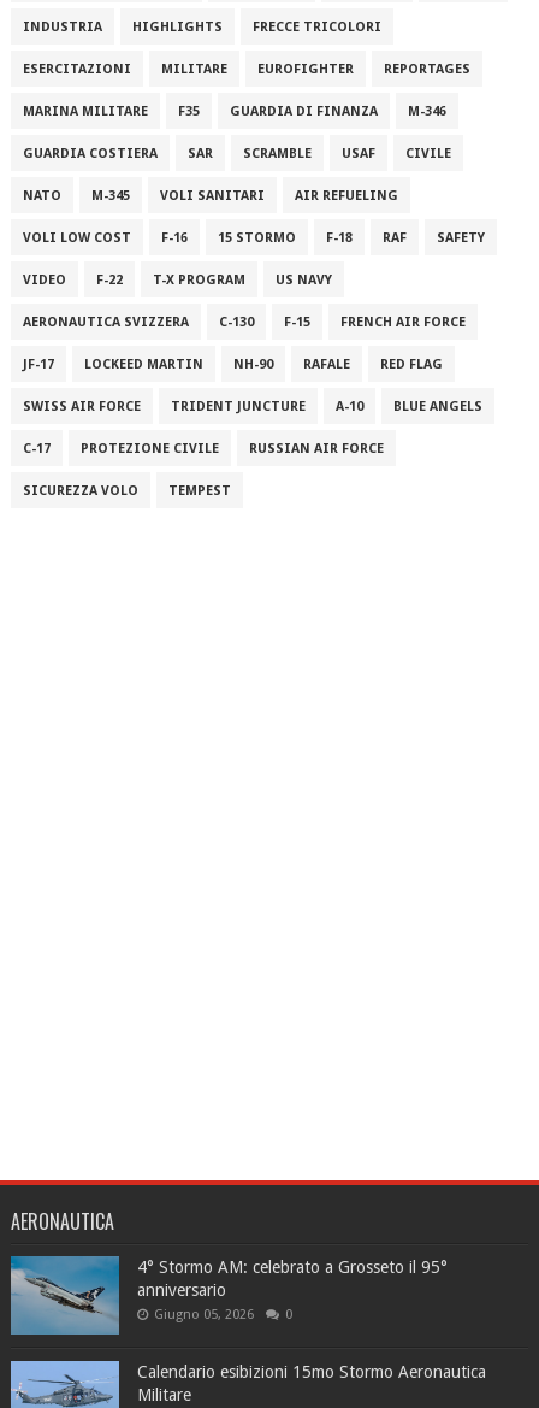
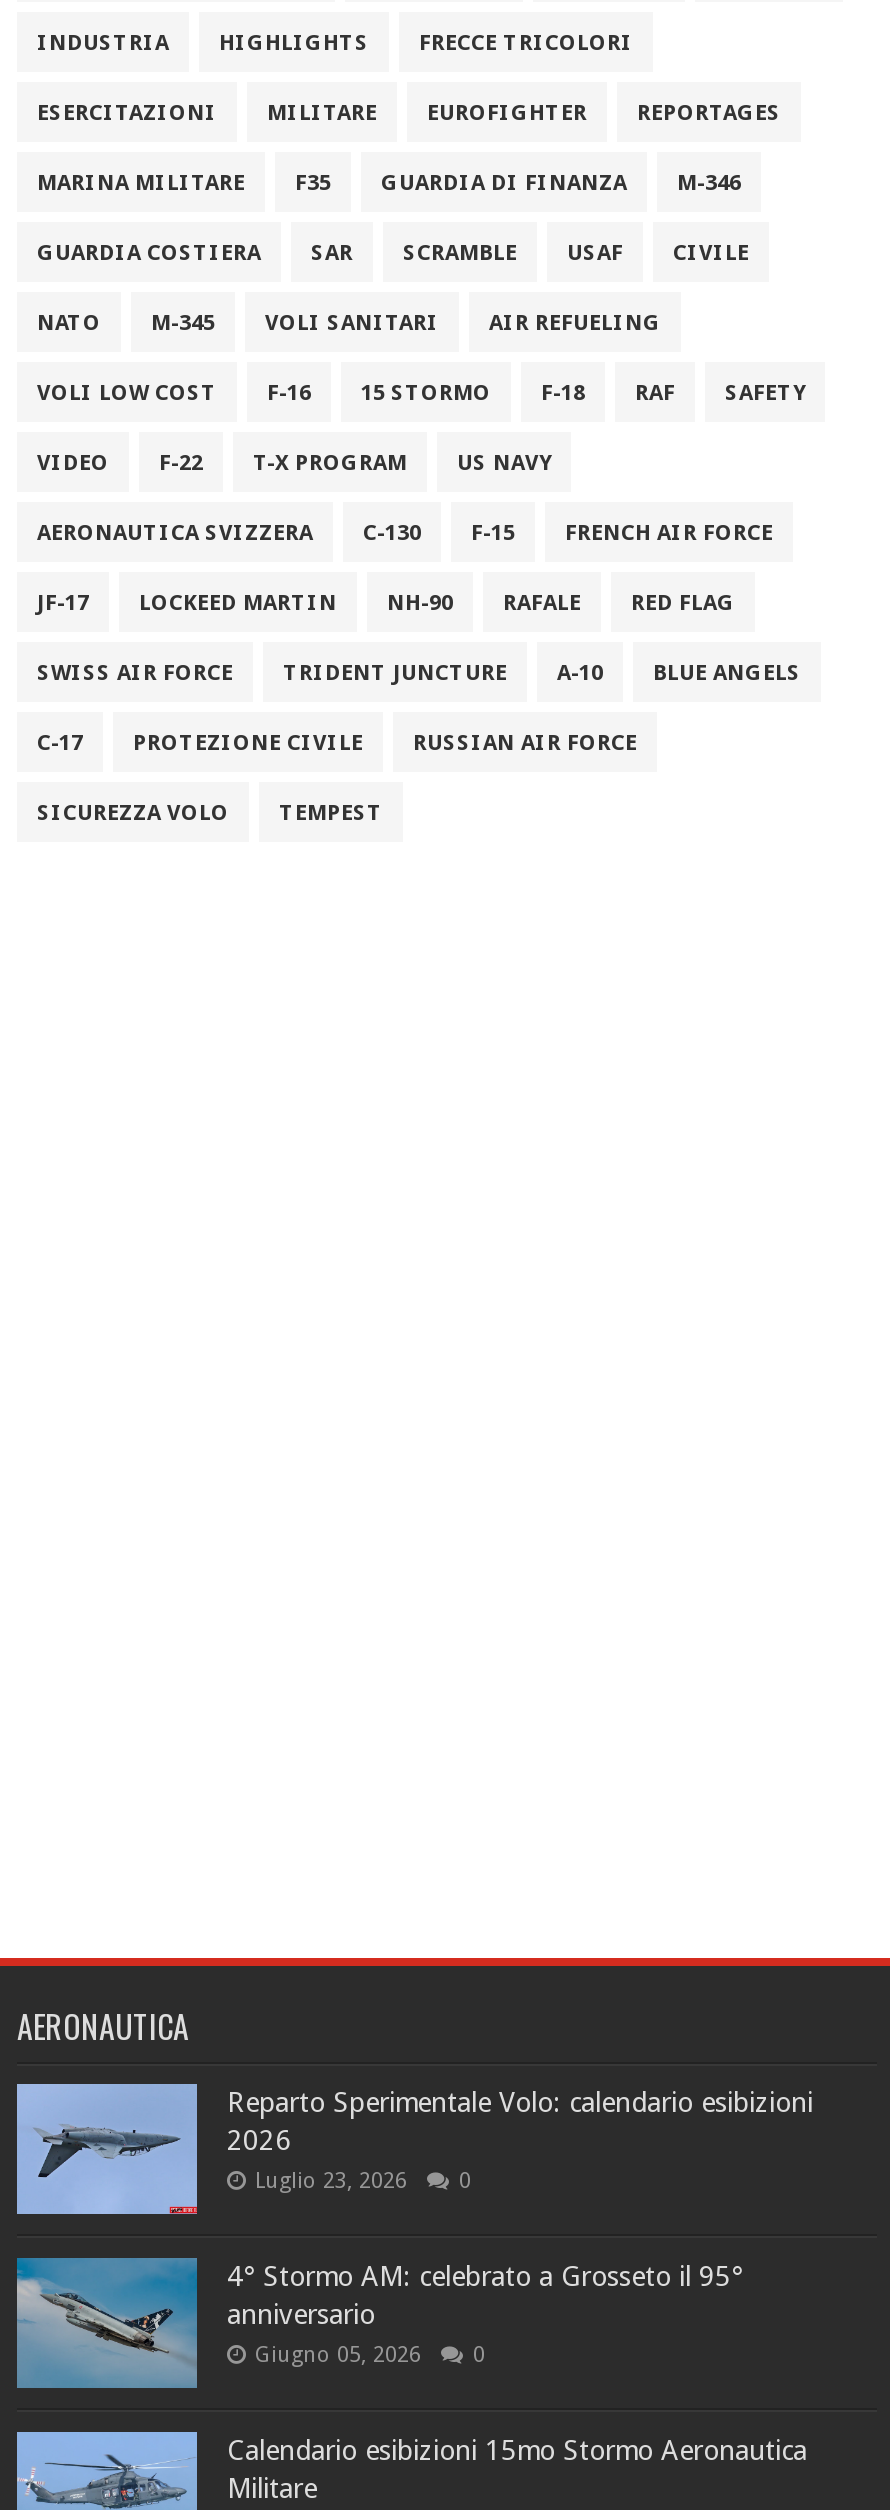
+ [image]
+ Reparto Sperimentale Volo: calendario esibizioni
+ 2026
+ Luglio 23, 2026
+ 0
